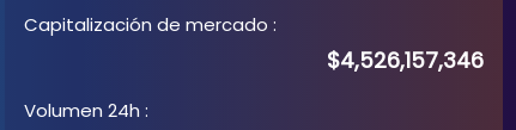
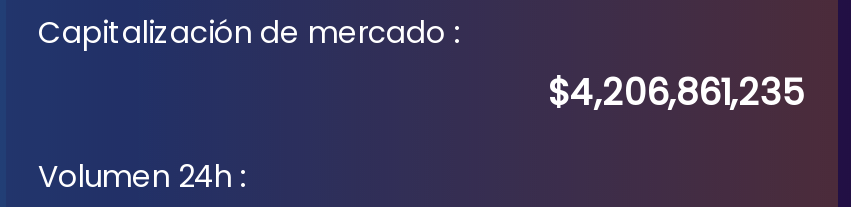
- $4,526,157,346
+ $4,206,861,235
